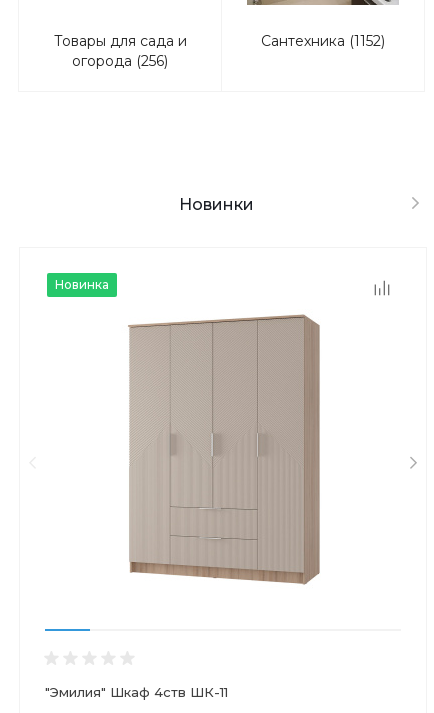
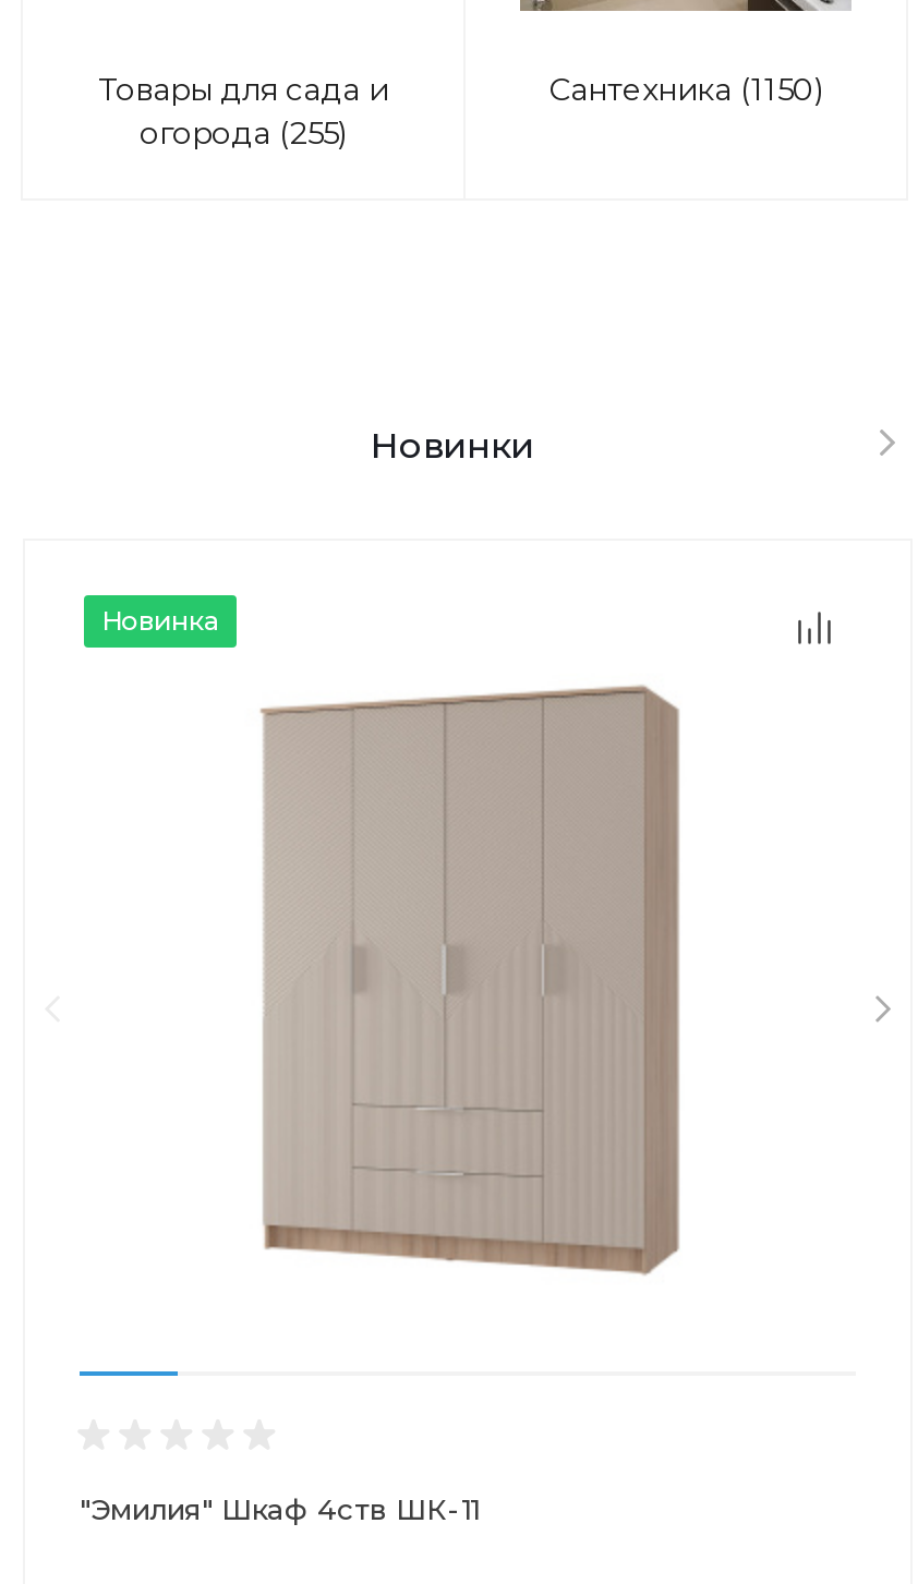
- Сантехника (1152)
+ Сантехника (1150)

- огорода (256)
+ огорода (255)
